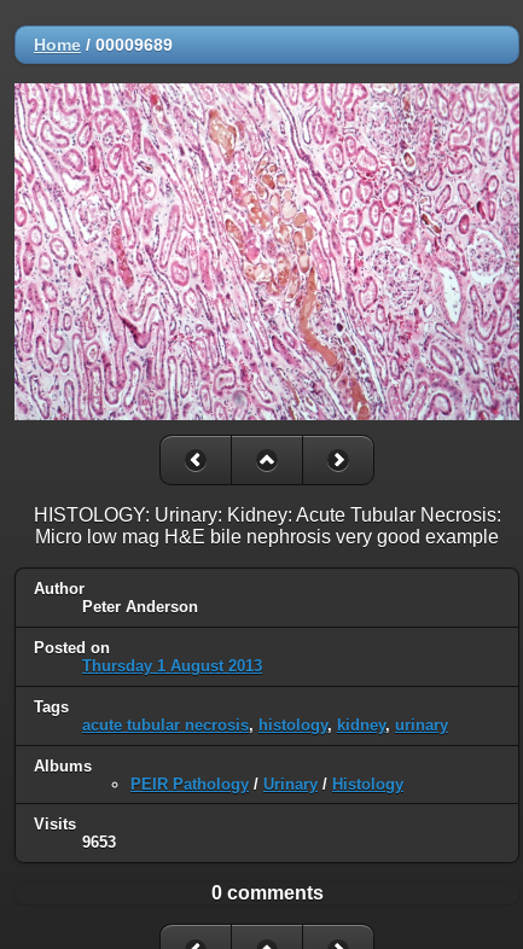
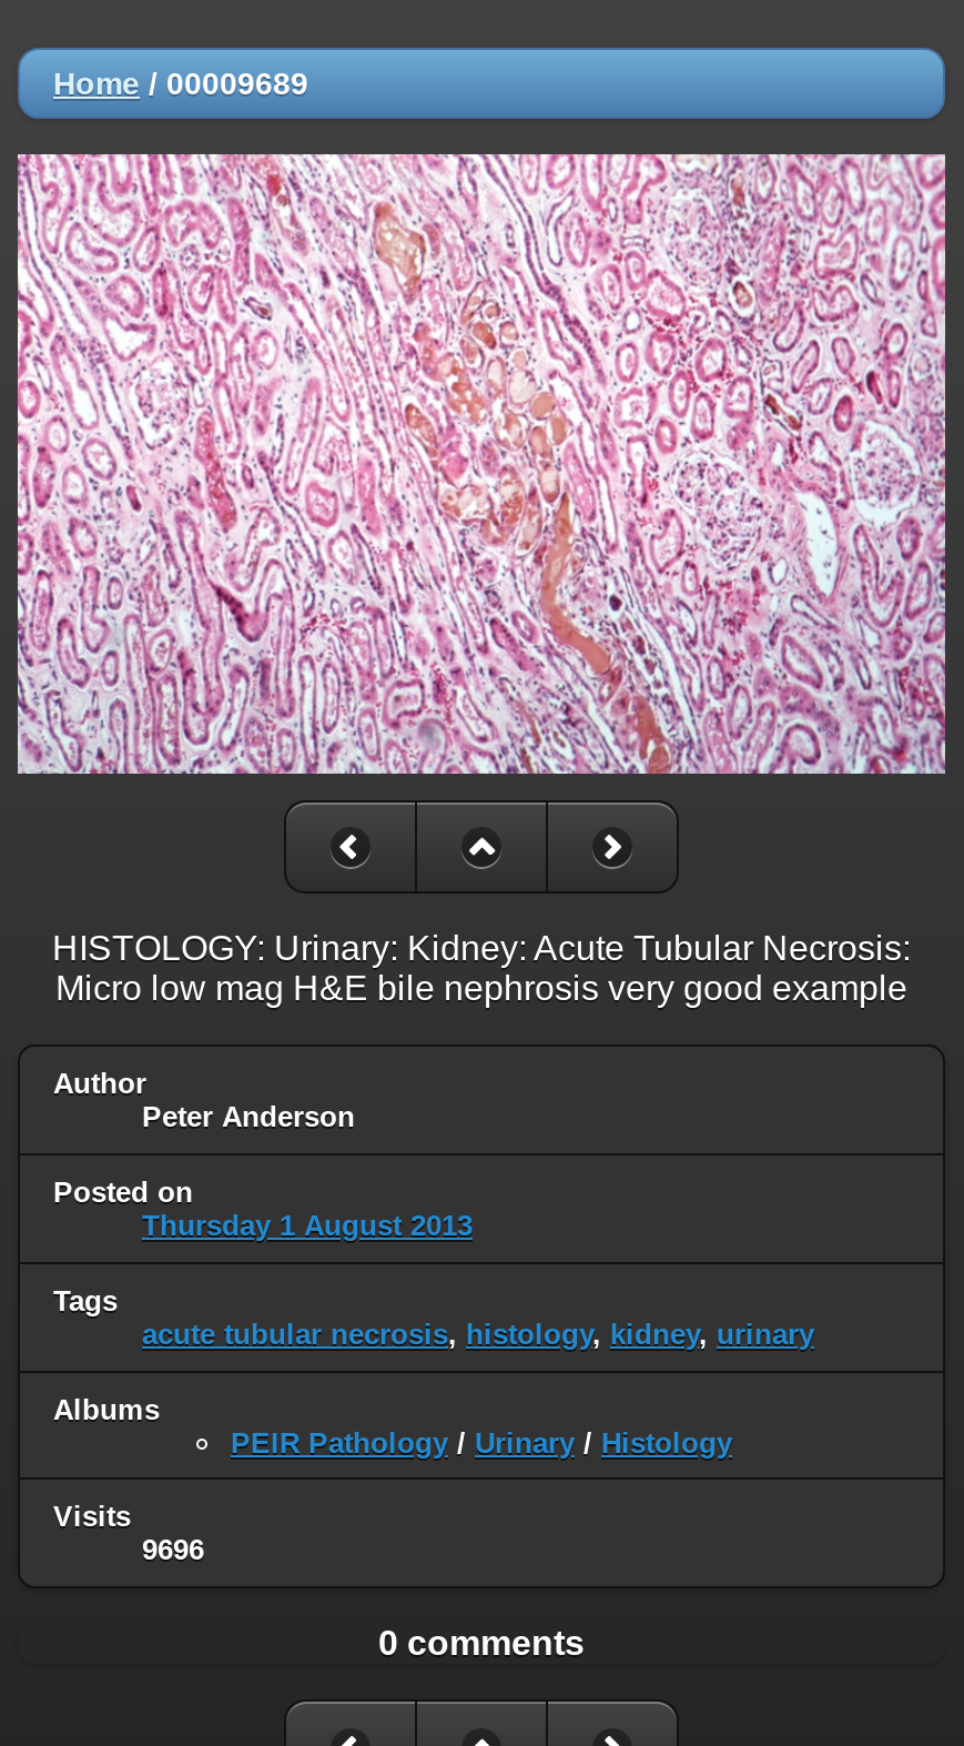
- 9653
+ 9696
